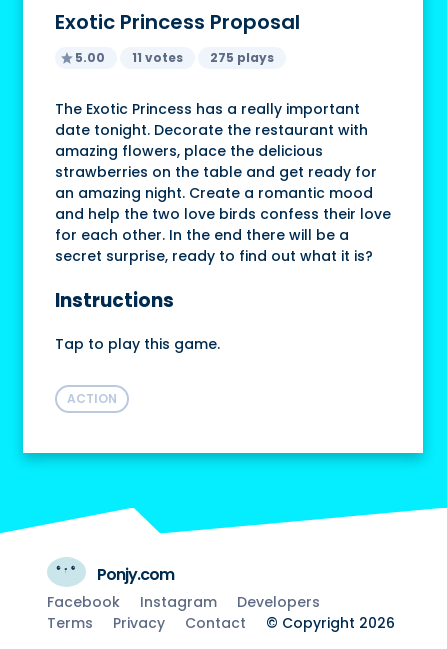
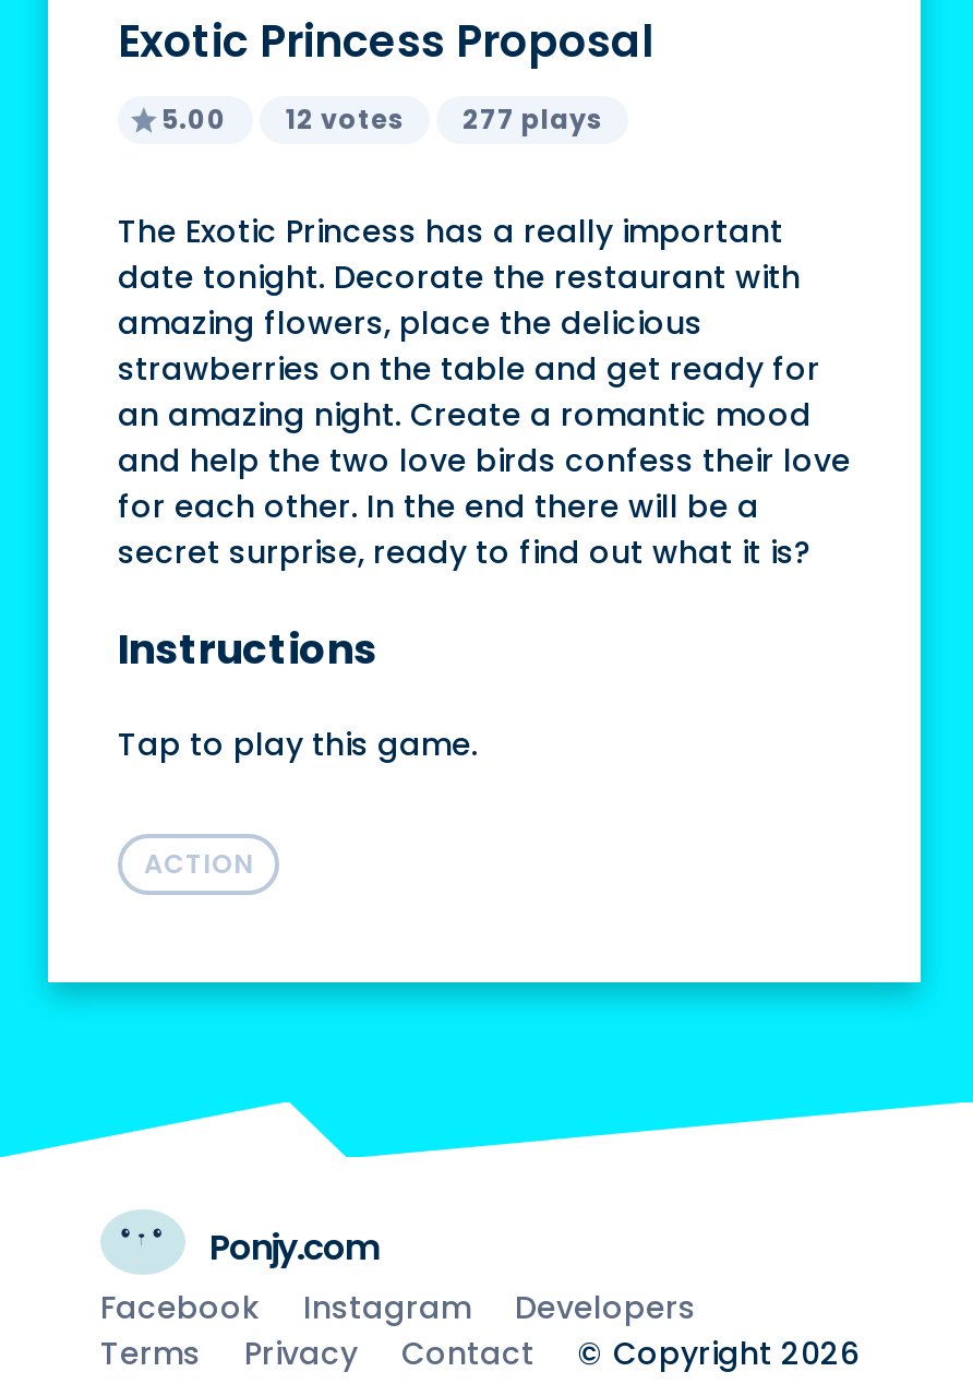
- 11 votes
+ 12 votes

- 275 plays
+ 277 plays
